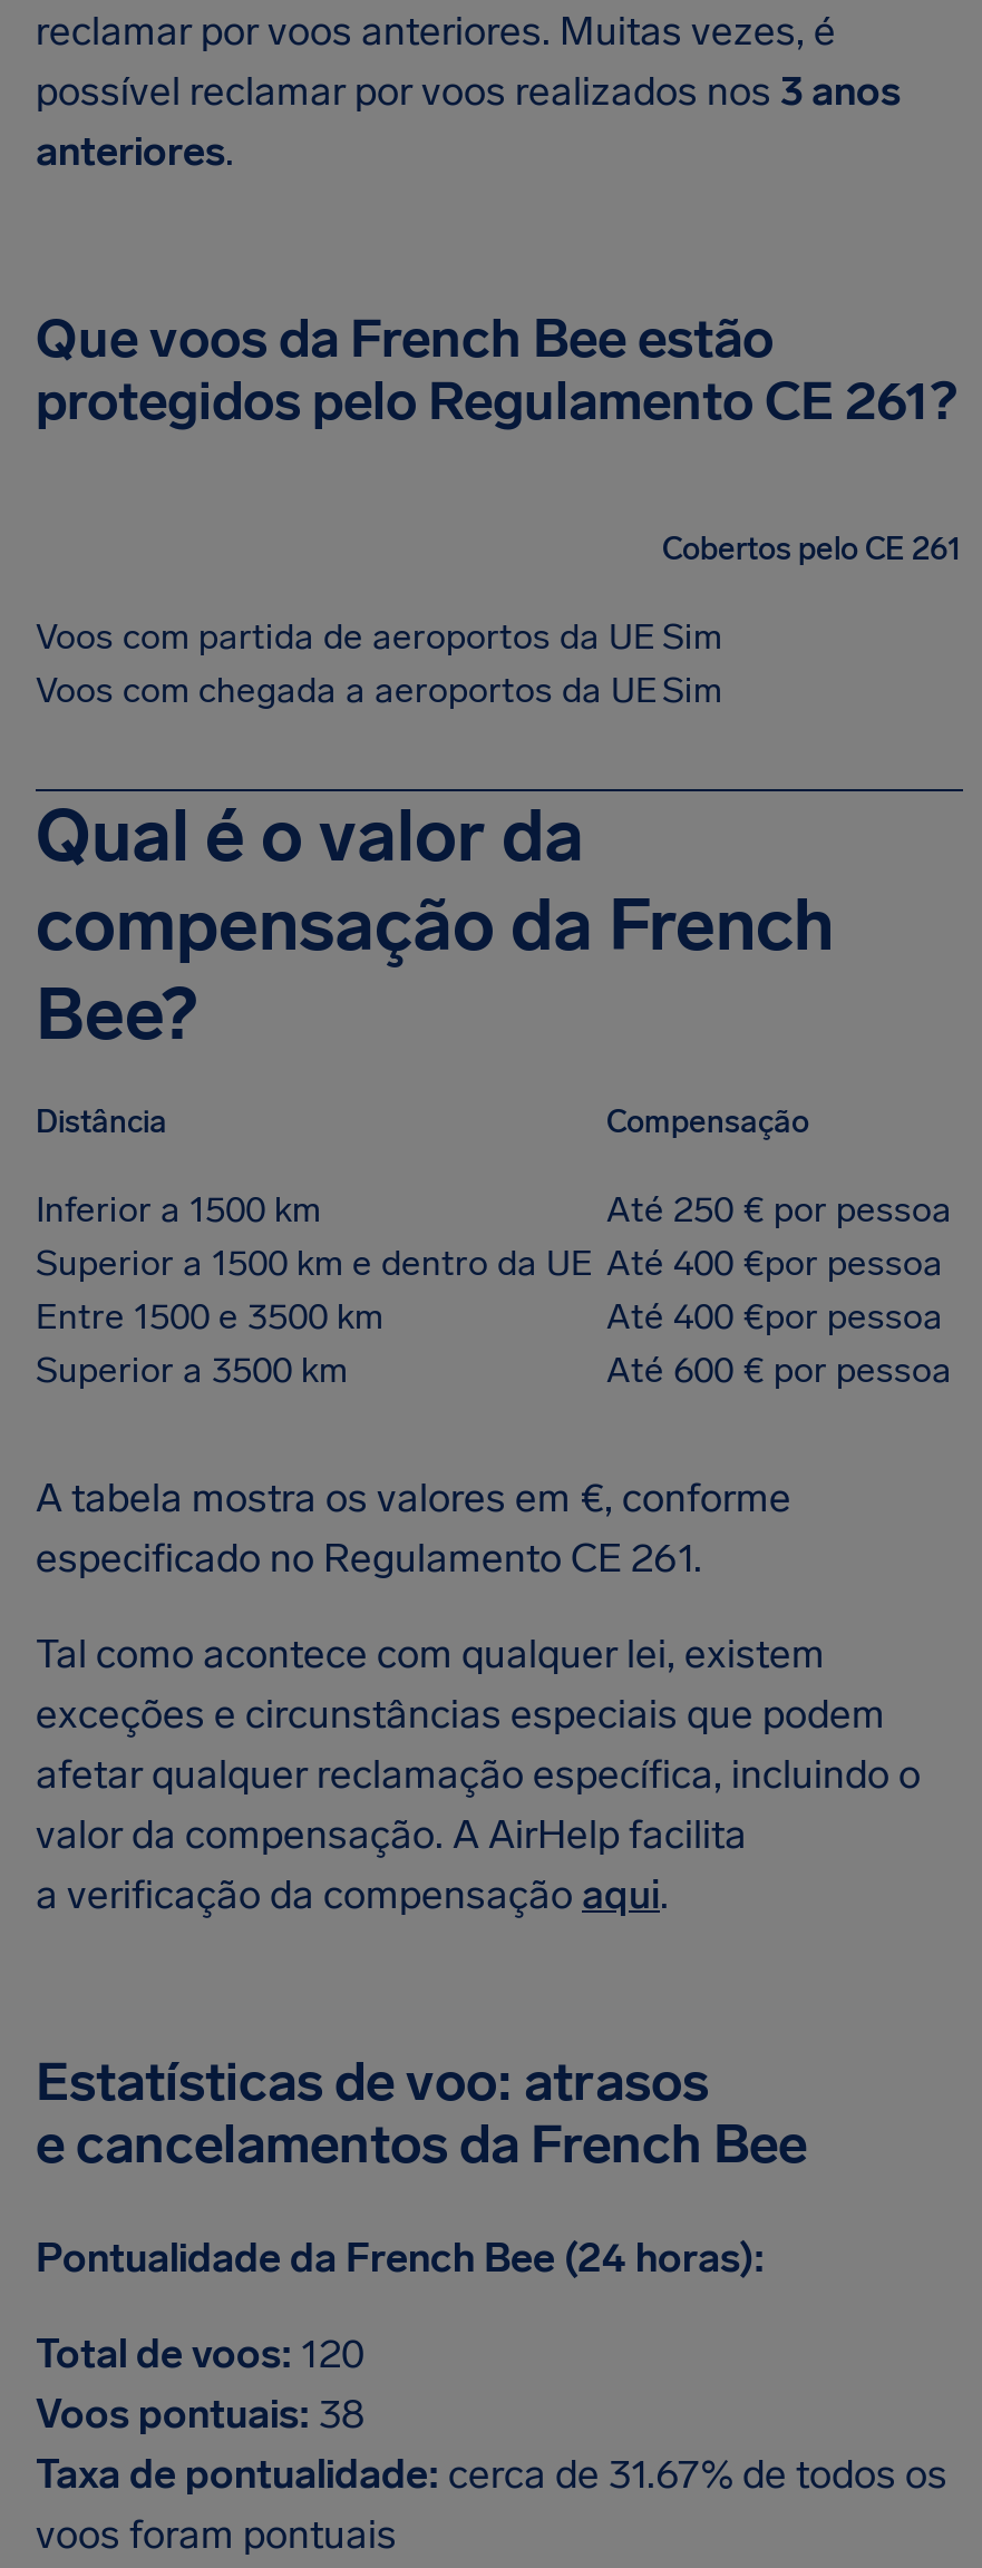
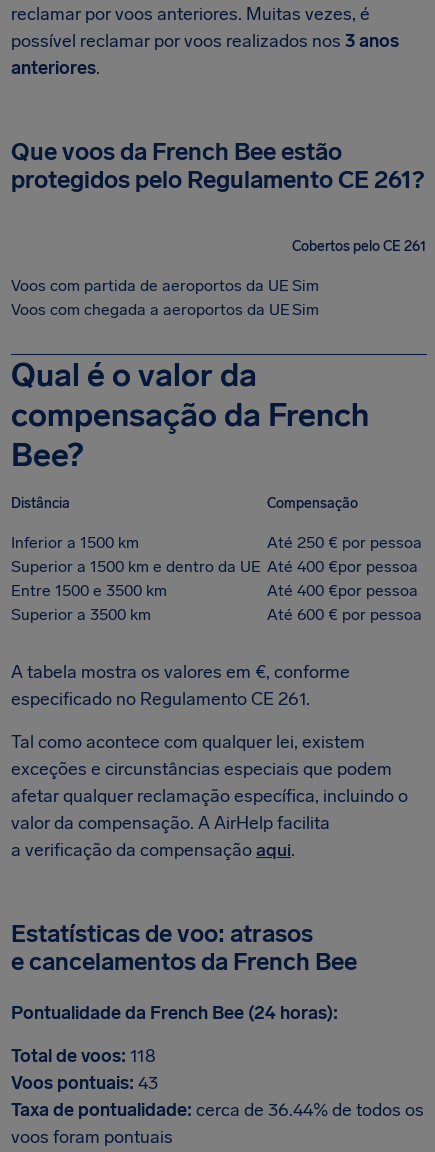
- Total de voos: 120
+ Total de voos: 118

- Voos pontuais: 38
+ Voos pontuais: 43

- Taxa de pontualidade: cerca de 31.67% de todos os
+ Taxa de pontualidade: cerca de 36.44% de todos os
